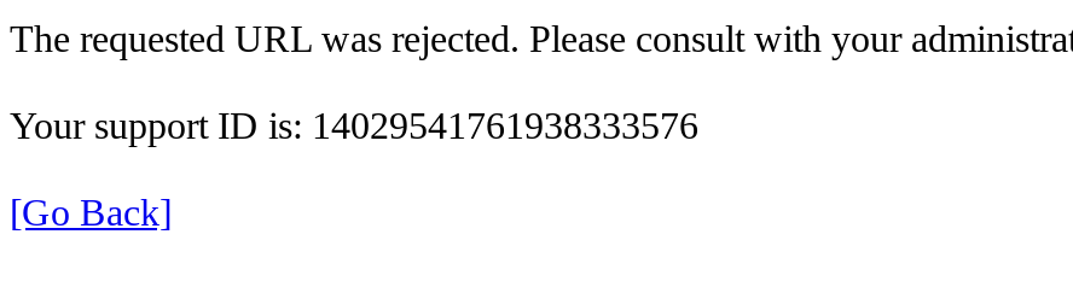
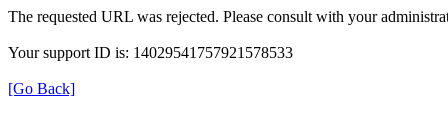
- Your support ID is: 14029541761938333576
+ Your support ID is: 14029541757921578533
